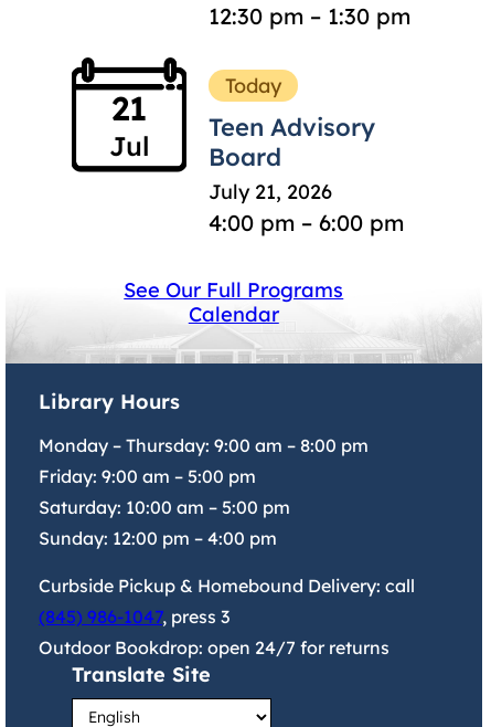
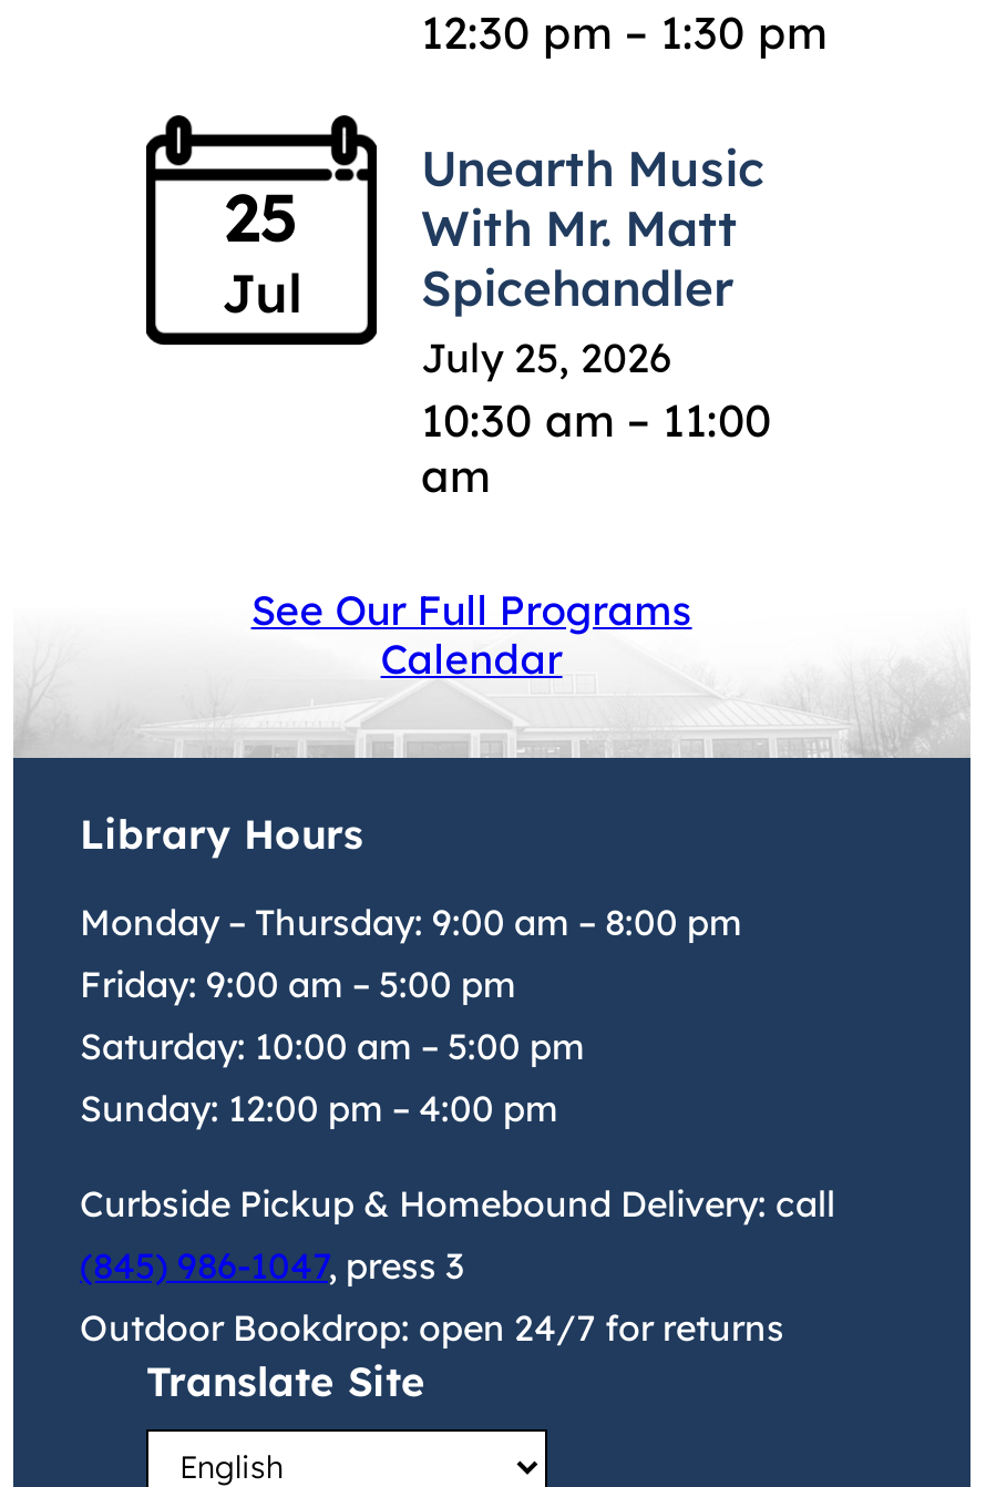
- Today
- Teen Advisory
- Board
- July 21, 2026
- 4:00 pm – 6:00 pm
+ Unearth Music
+ With Mr. Matt
+ Spicehandler
+ July 25, 2026
+ 10:30 am – 11:00
+ am

- 21
+ 25
